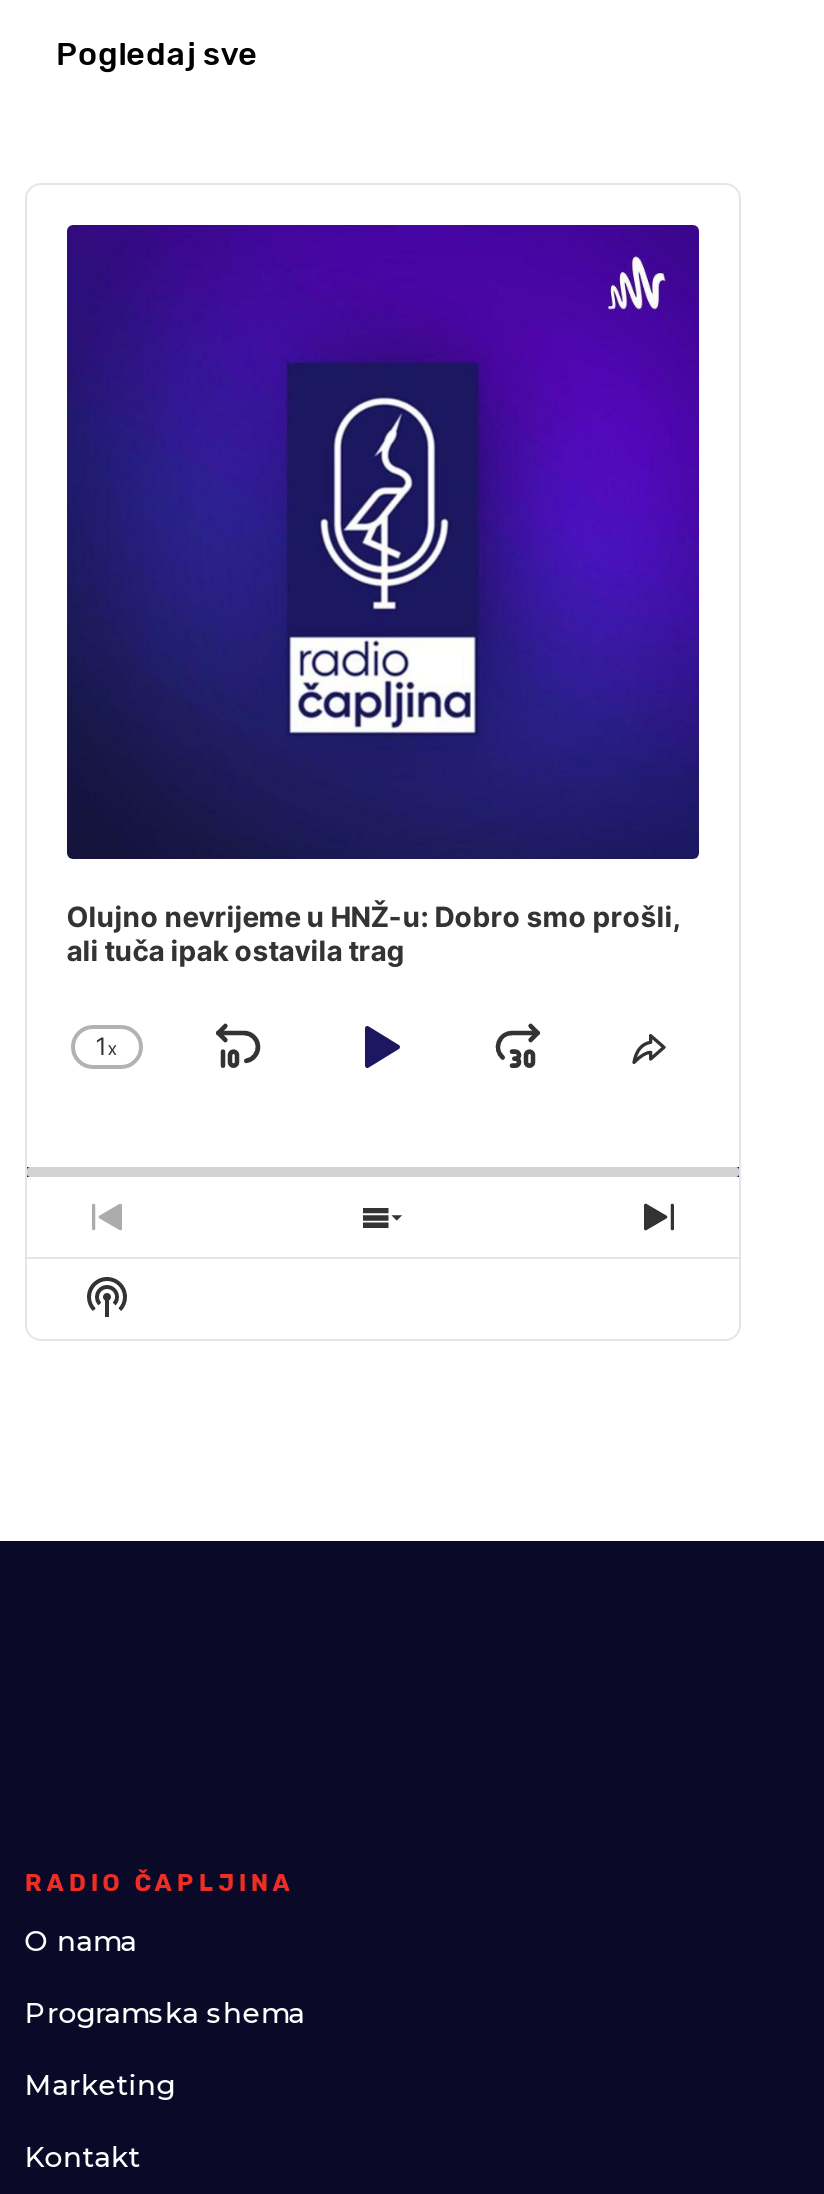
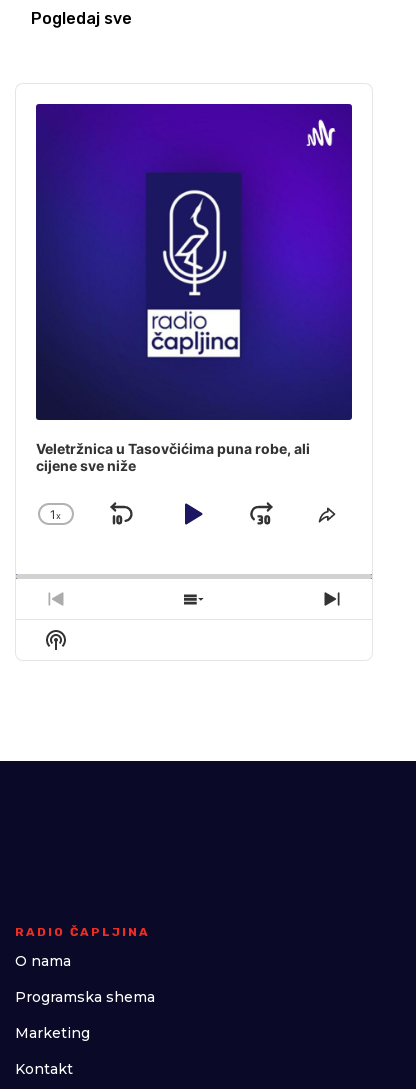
- Olujno nevrijeme u HNŽ-u: Dobro smo prošli,
- ali tuča ipak ostavila trag
+ Veletržnica u Tasovčićima puna robe, ali
+ cijene sve niže
